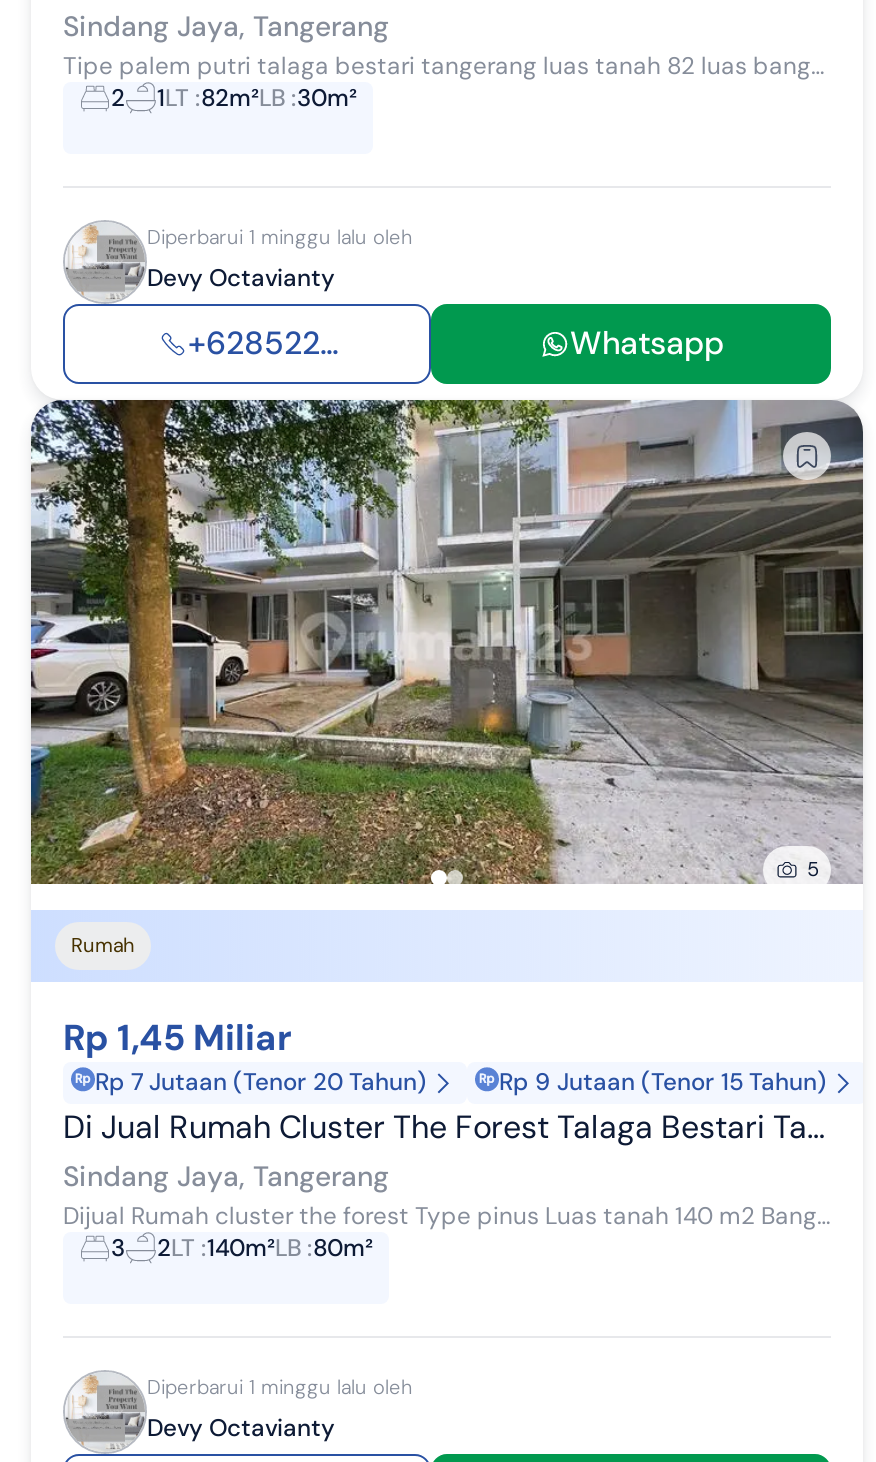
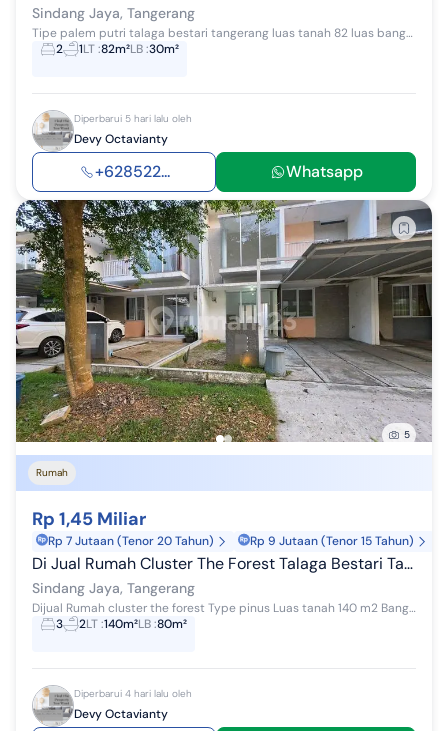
- Diperbarui 1 minggu lalu oleh
+ Diperbarui 5 hari lalu oleh

- Diperbarui 1 minggu lalu oleh
+ Diperbarui 4 hari lalu oleh
